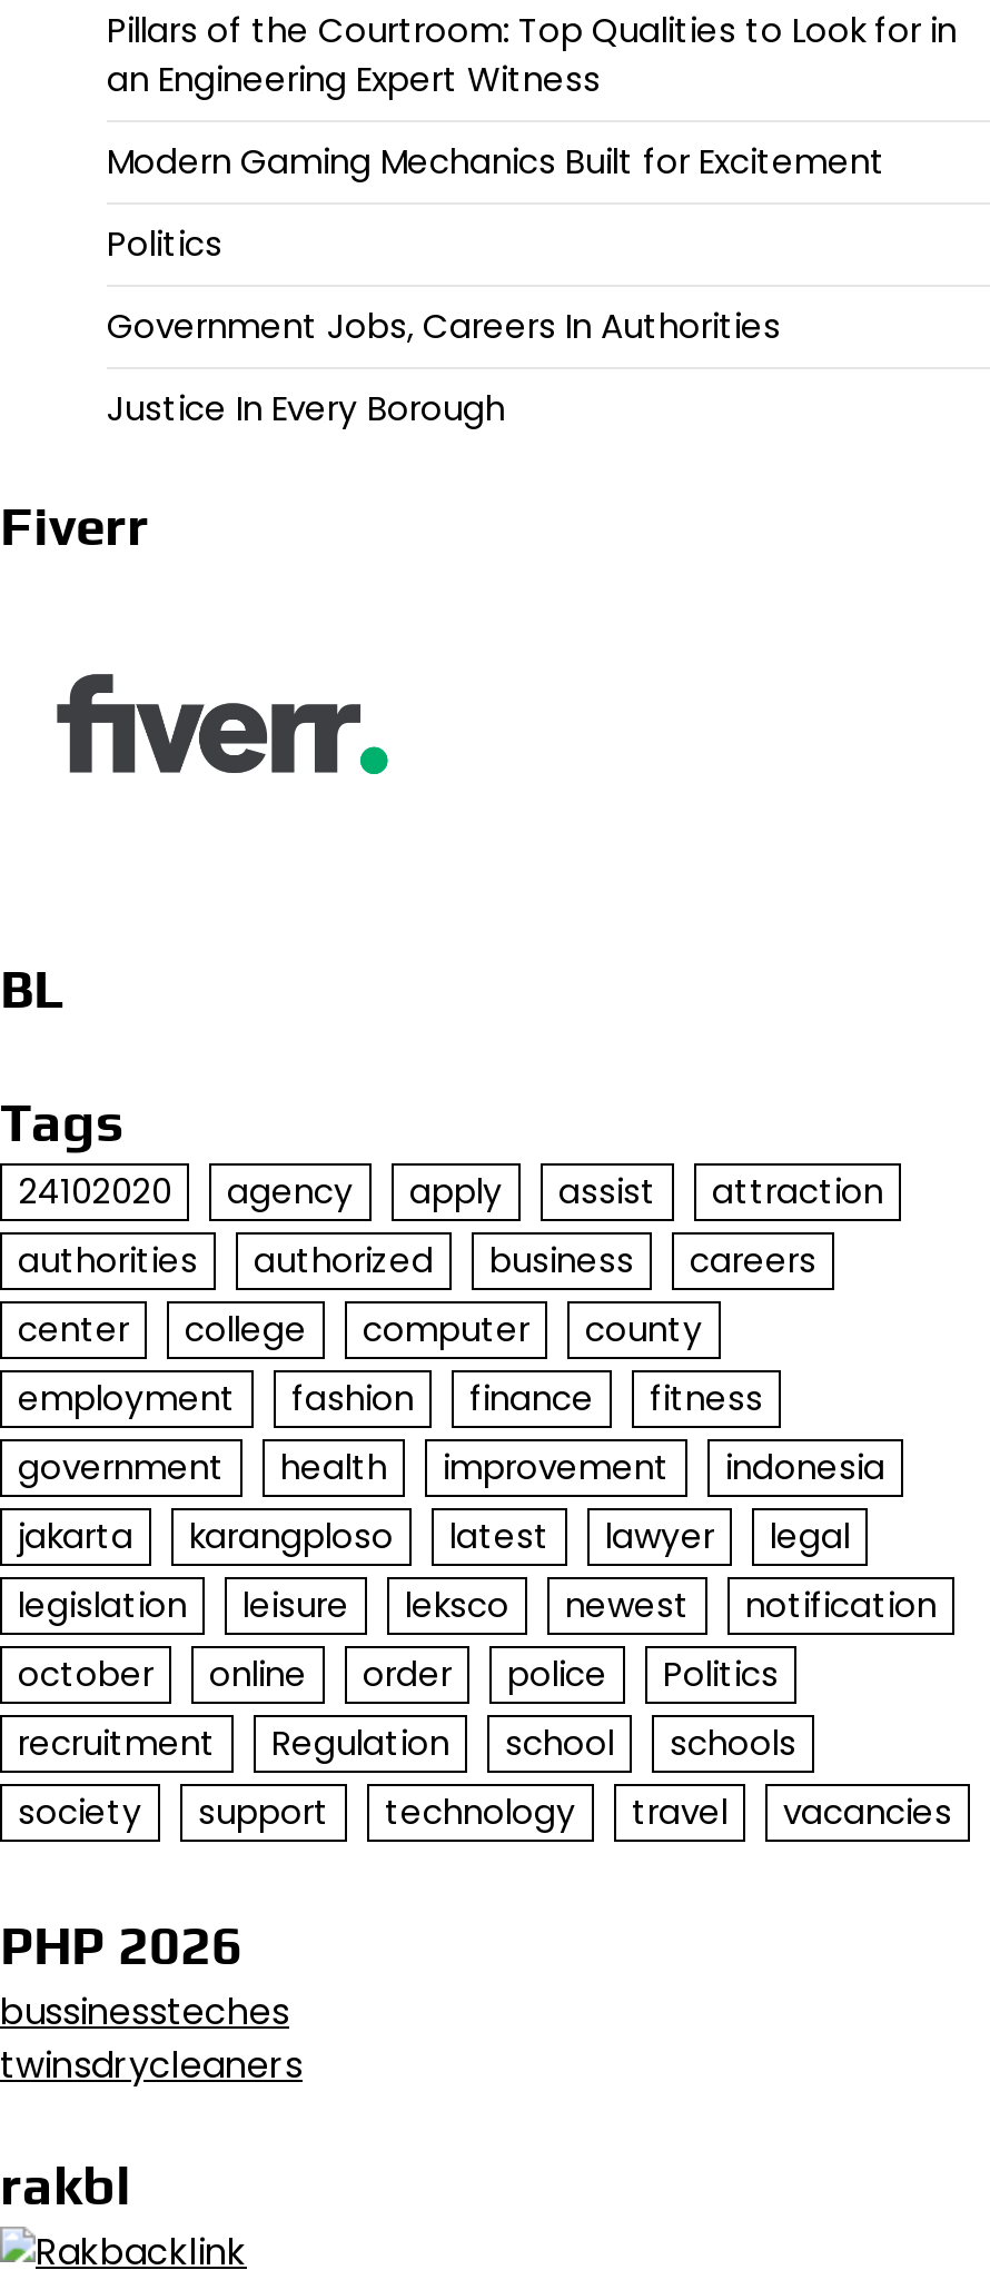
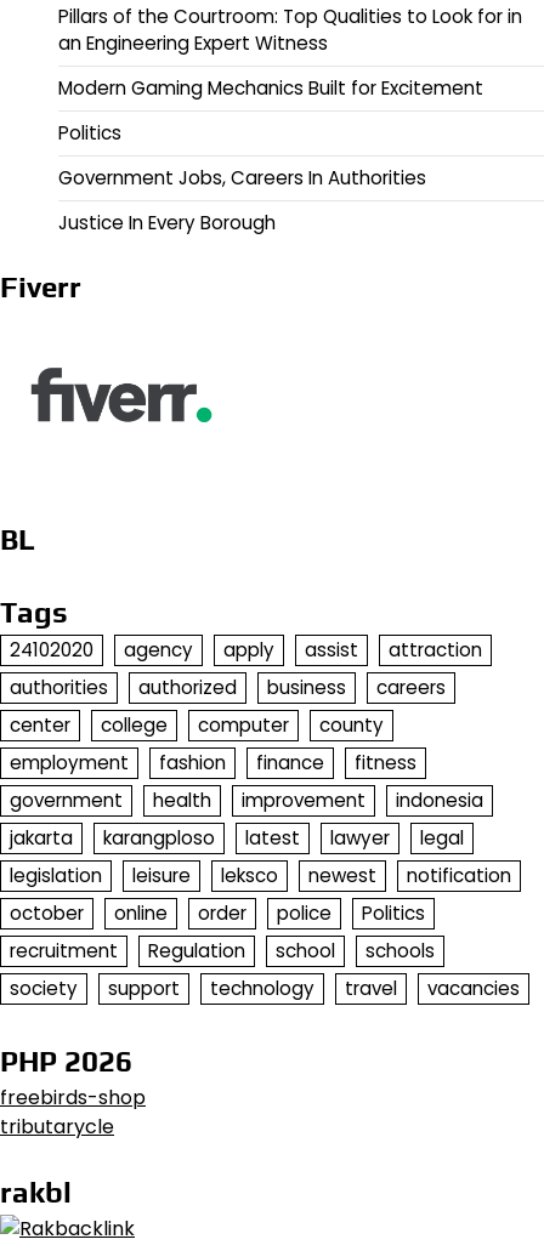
- bussinessteches
- twinsdrycleaners
+ freebirds-shop
+ tributarycle
